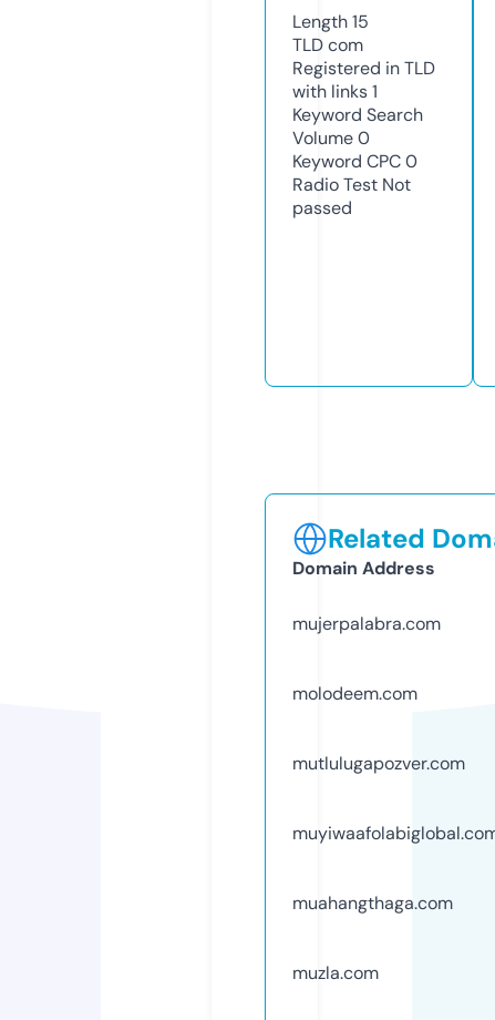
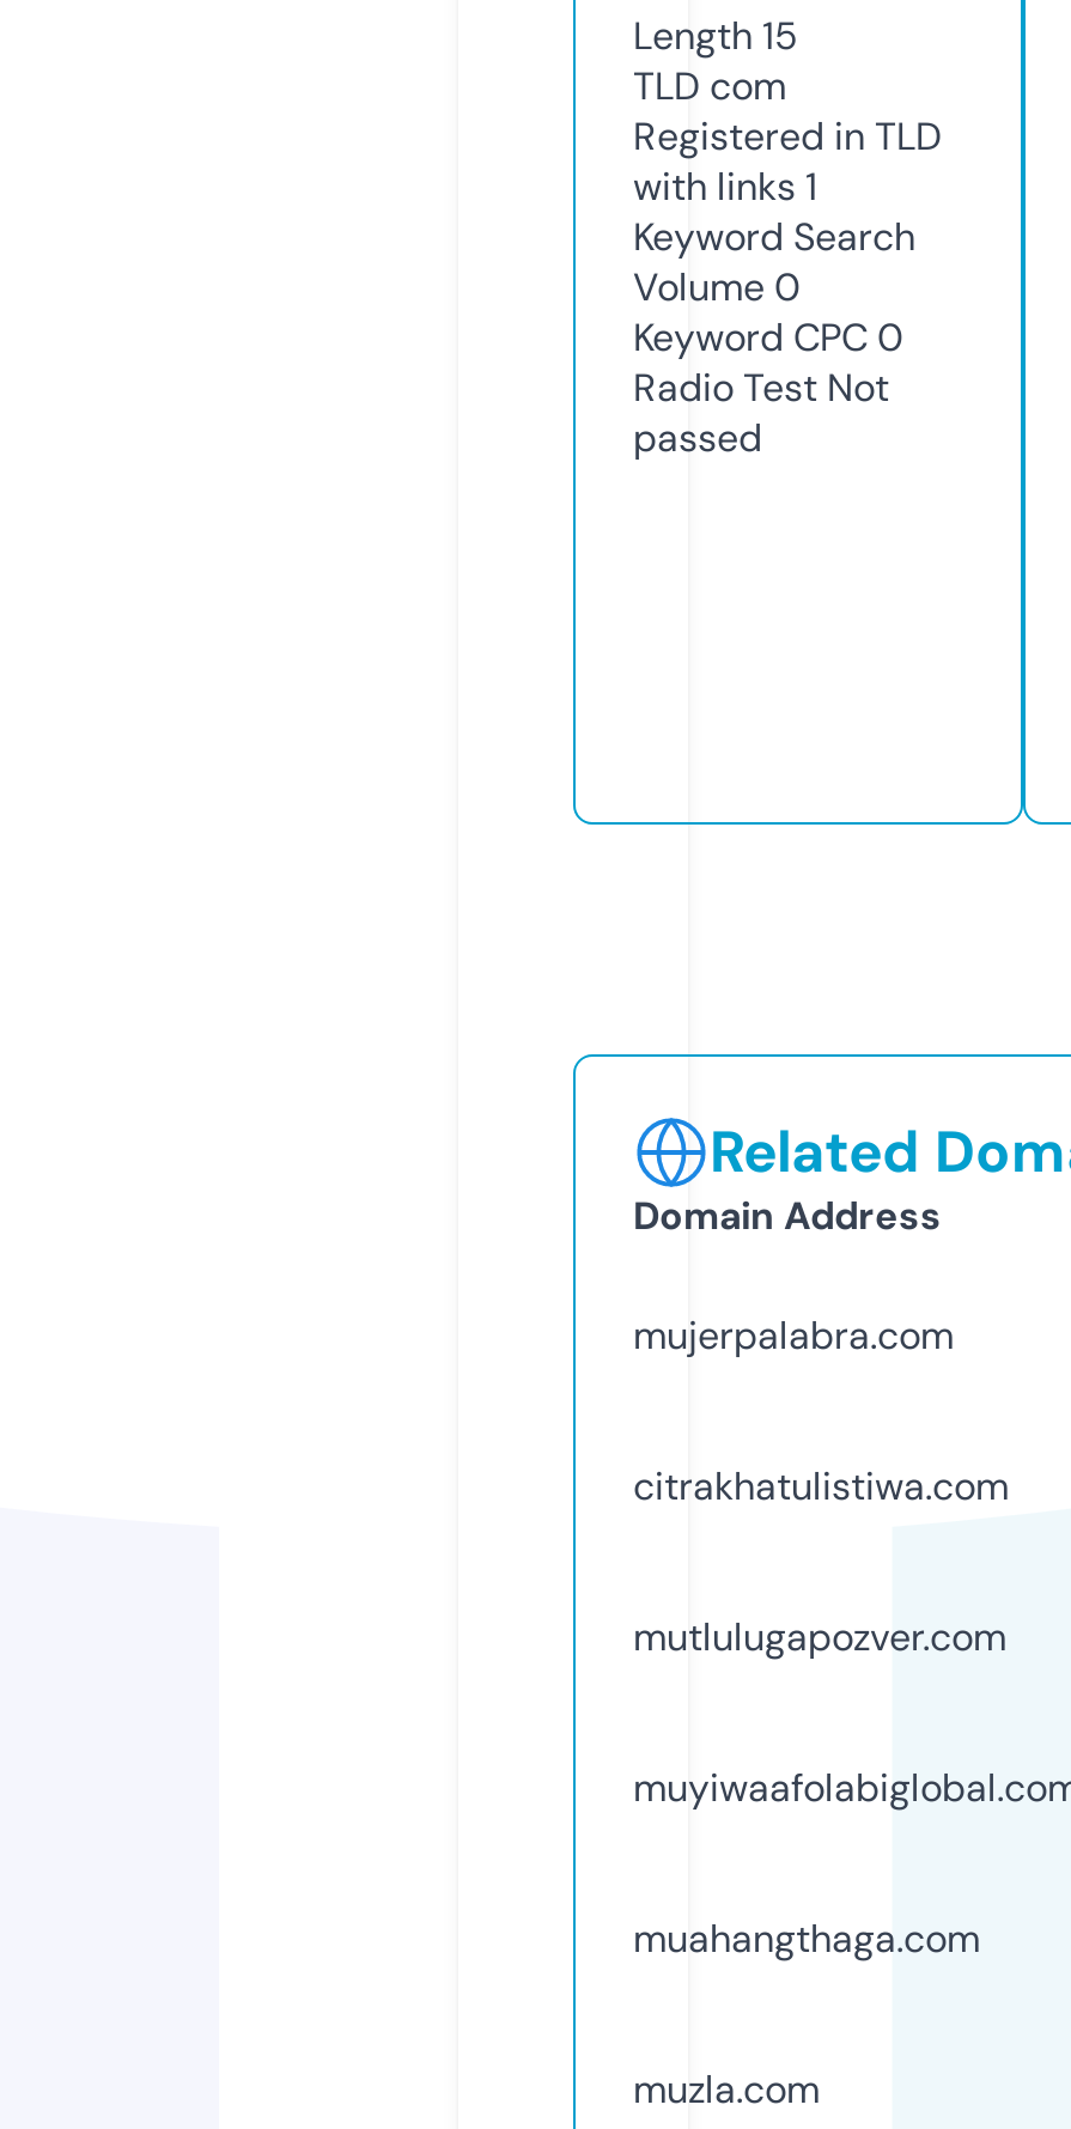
- molodeem.com
+ citrakhatulistiwa.com
